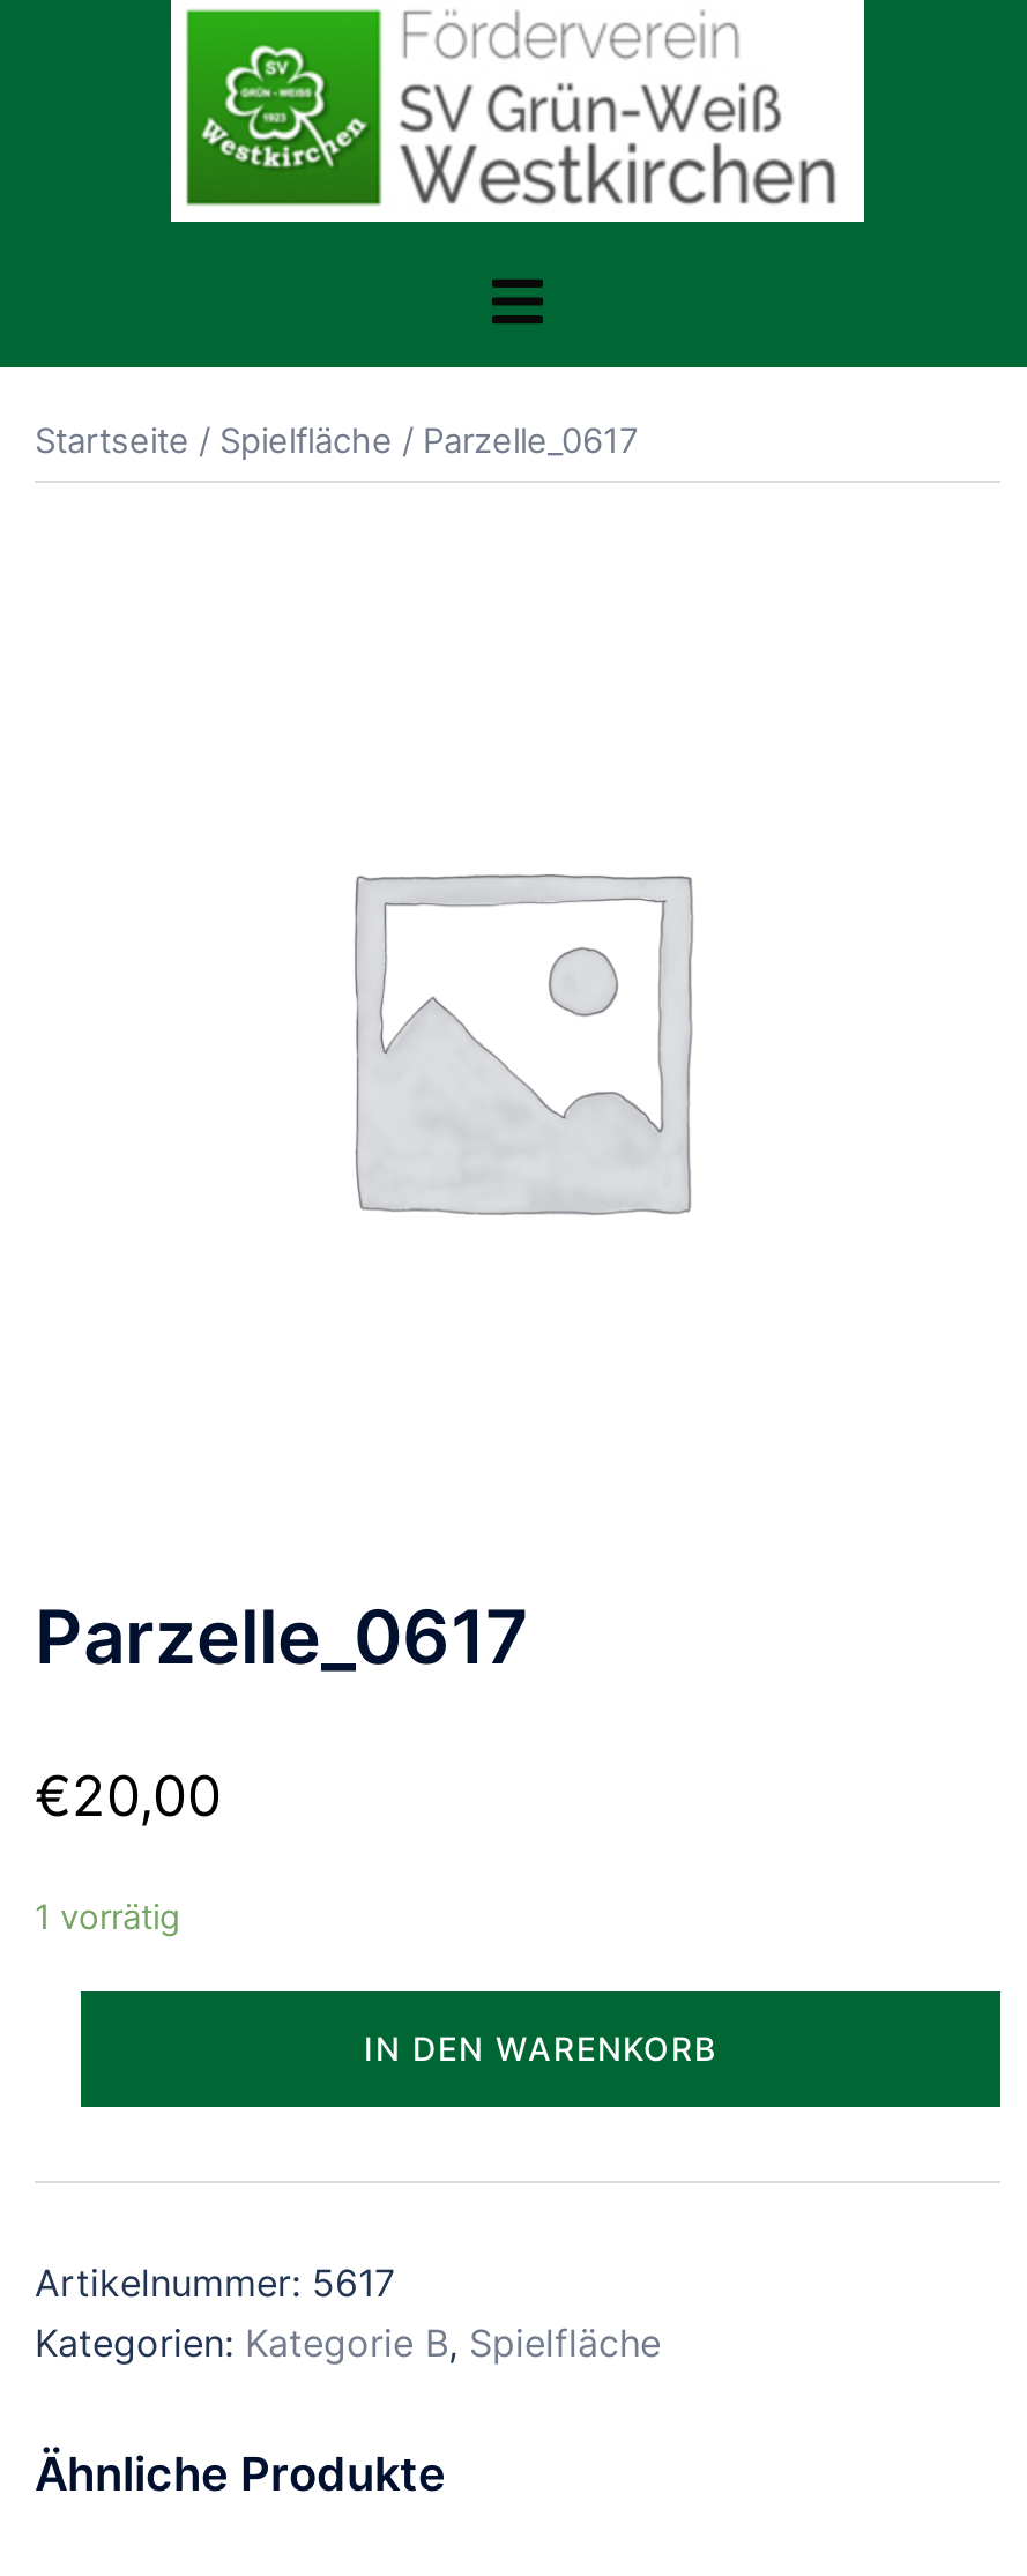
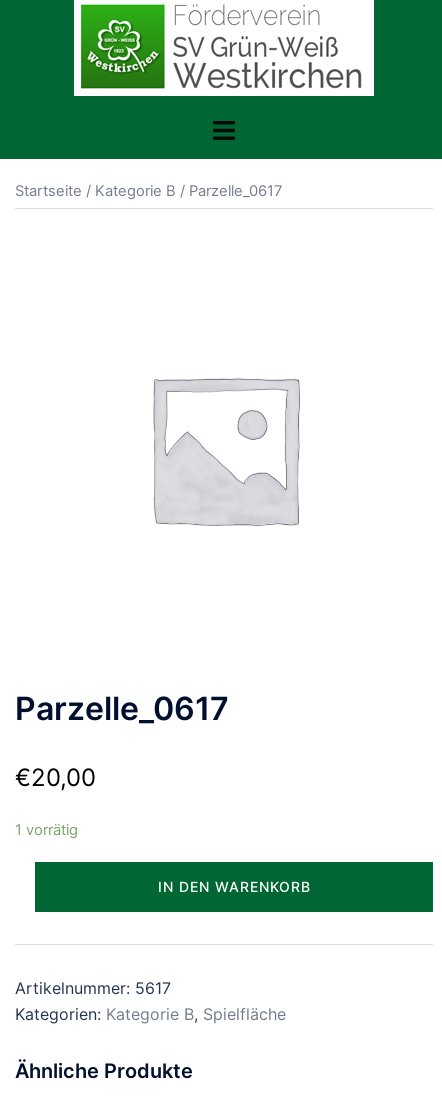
- Startseite / Spielfläche / Parzelle_0617
+ Startseite / Kategorie B / Parzelle_0617
